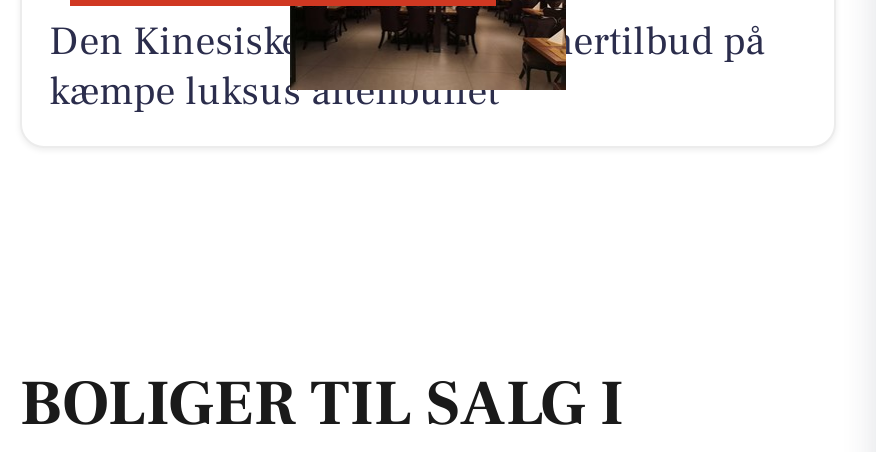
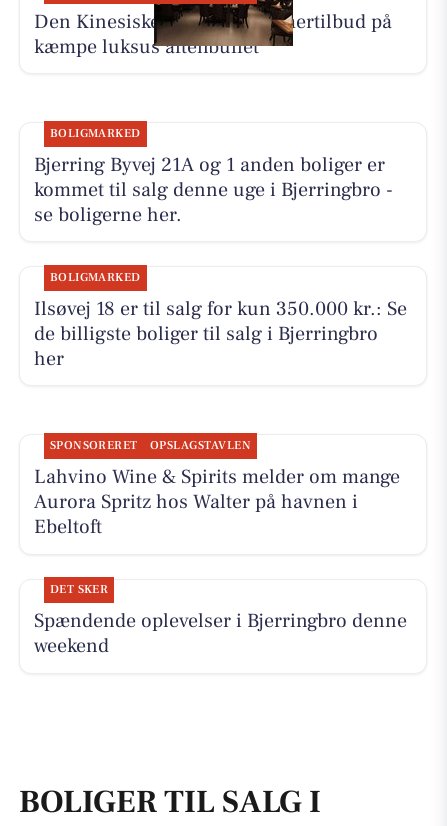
+ BOLIGMARKED
+ Bjerring Byvej 21A og 1 anden boliger er
+ kommet til salg denne uge i Bjerringbro -
+ se boligerne her.
+ BOLIGMARKED
+ Ilsøvej 18 er til salg for kun 350.000 kr.: Se
+ de billigste boliger til salg i Bjerringbro
+ her

+ SPONSORERET
+ OPSLAGSTAVLEN
+ Lahvino Wine & Spirits melder om mange
+ Aurora Spritz hos Walter på havnen i
+ Ebeltoft
+ DET SKER
+ Spændende oplevelser i Bjerringbro denne
+ weekend
